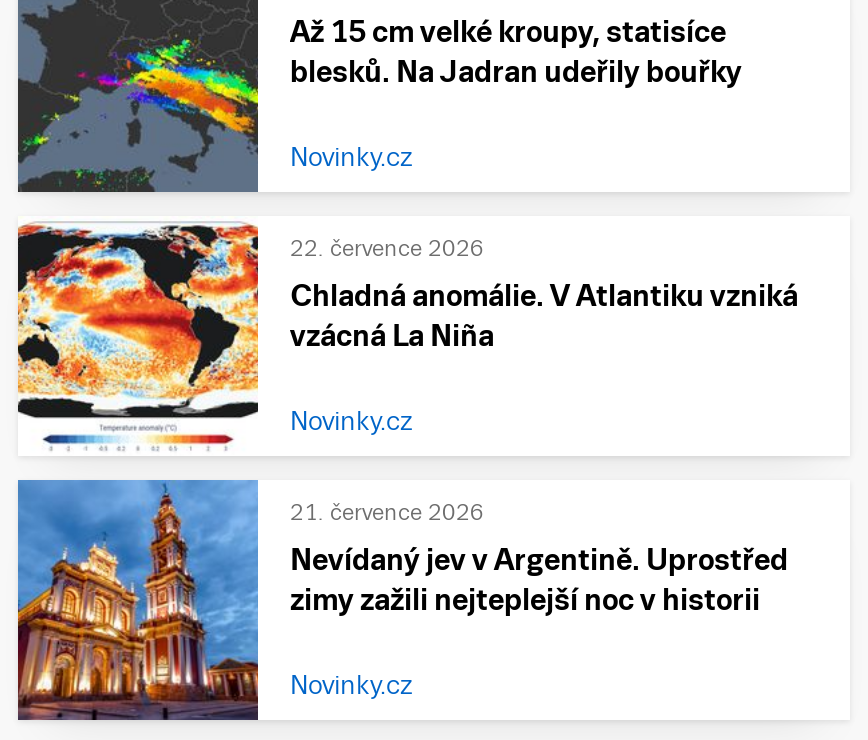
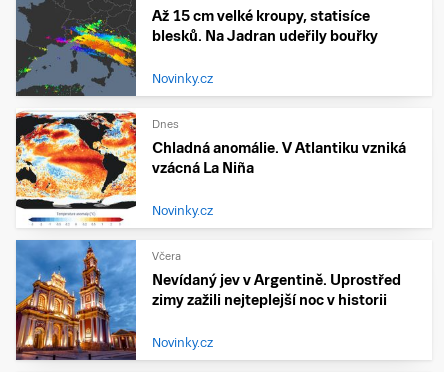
- 22. července 2026
+ Dnes

- 21. července 2026
+ Včera
